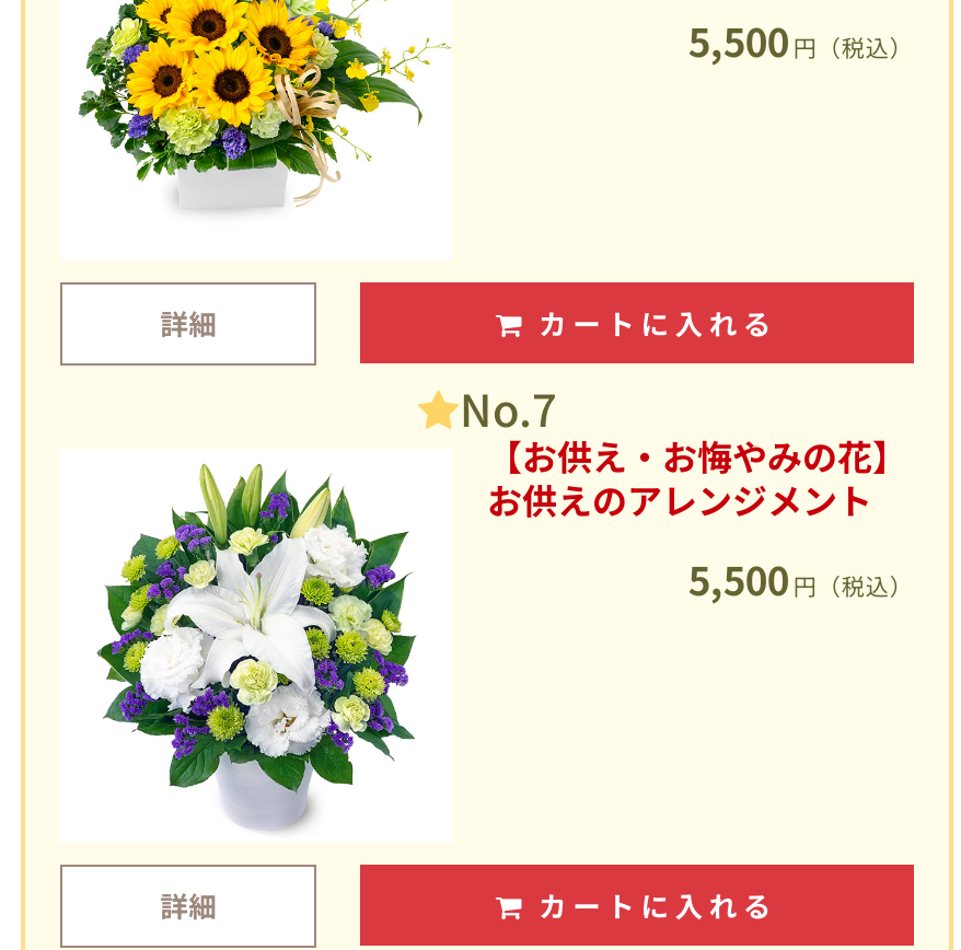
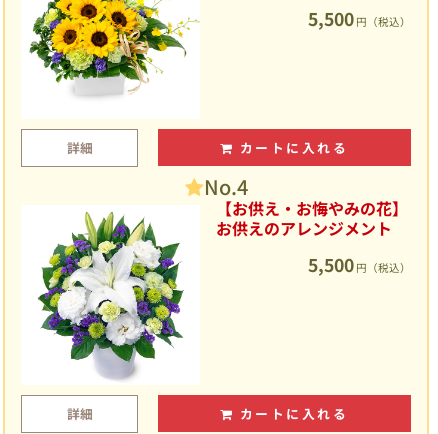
- No.7
+ No.4
